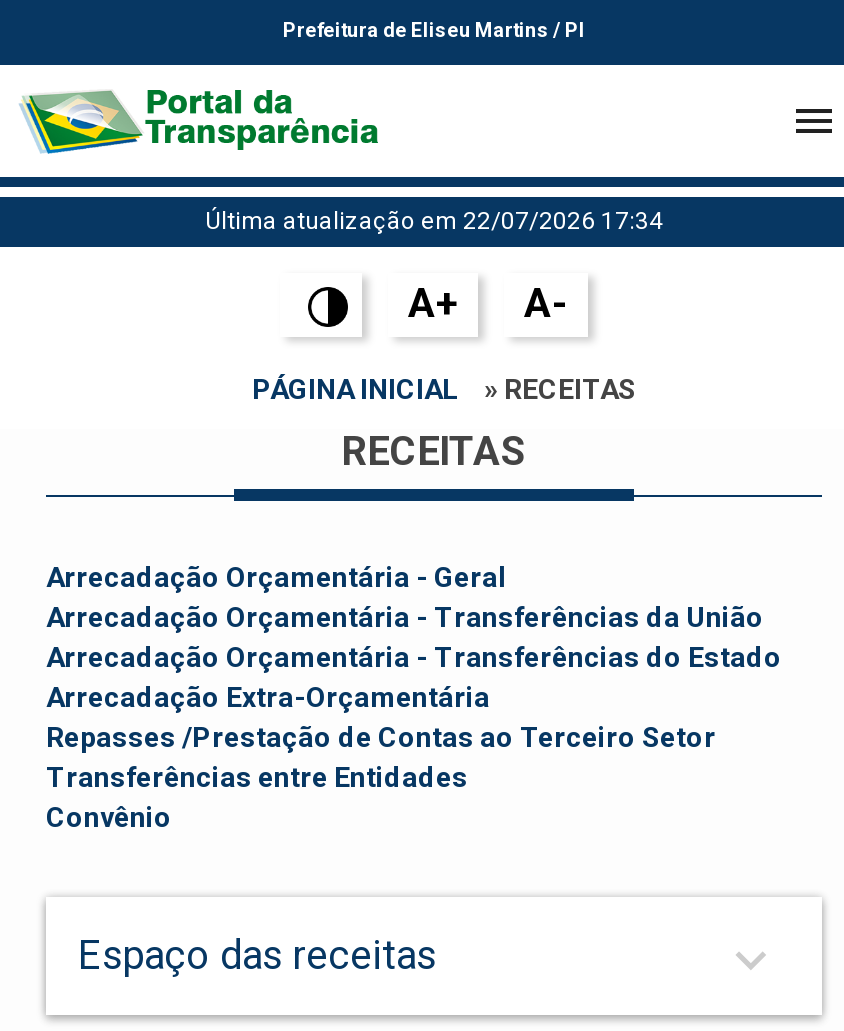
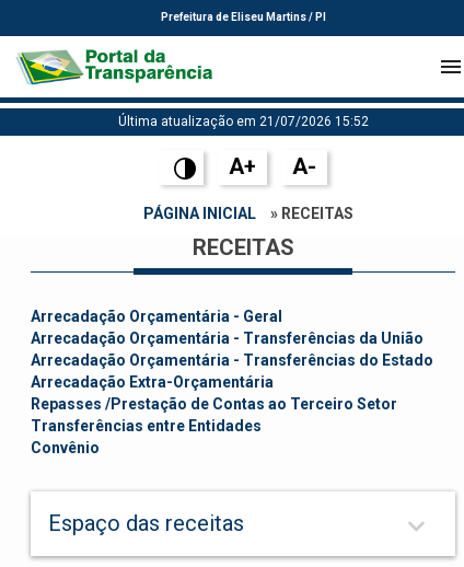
- Última atualização em 22/07/2026 17:34
+ Última atualização em 21/07/2026 15:52
